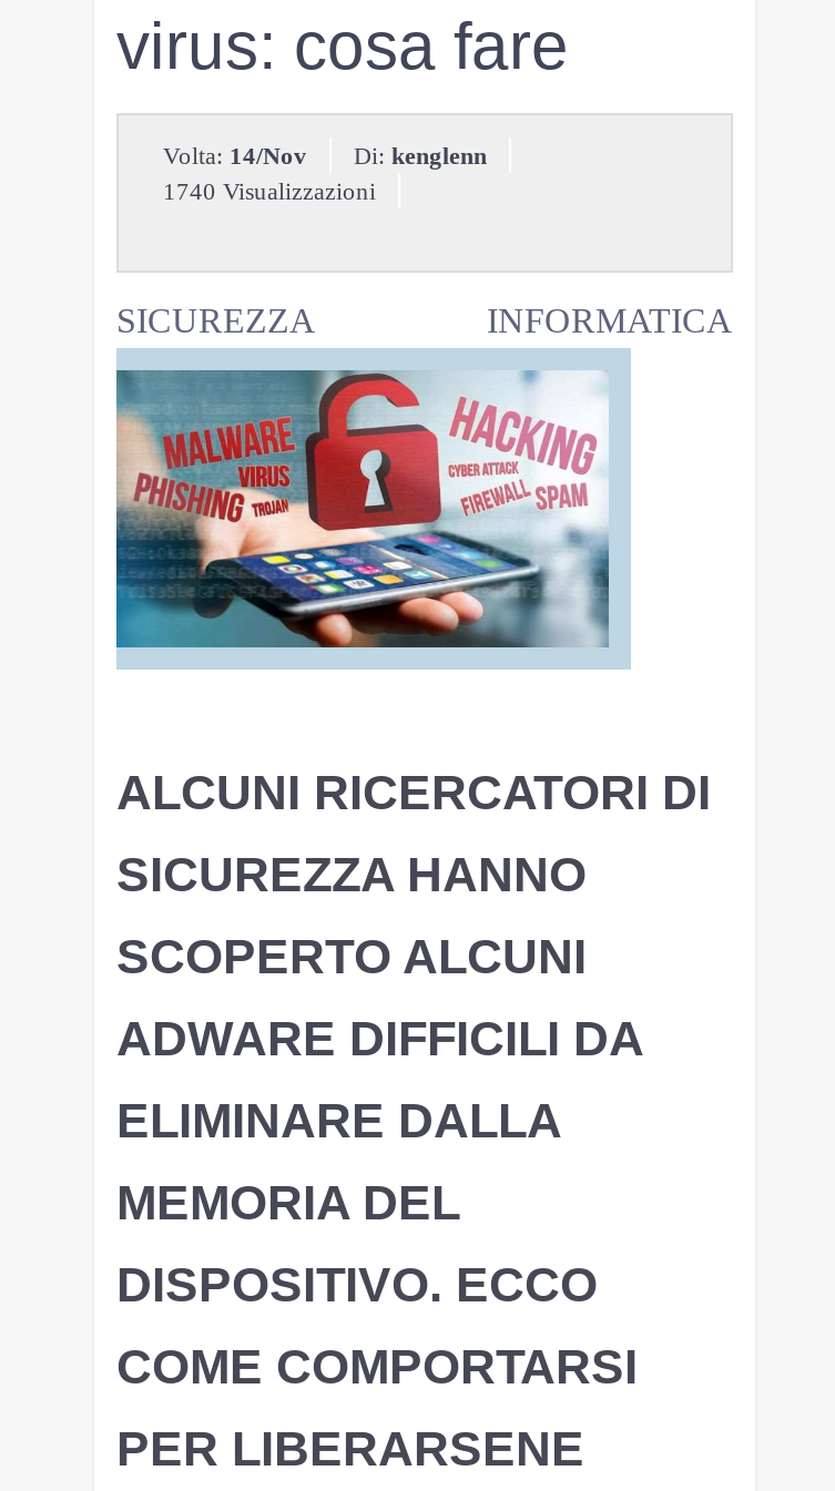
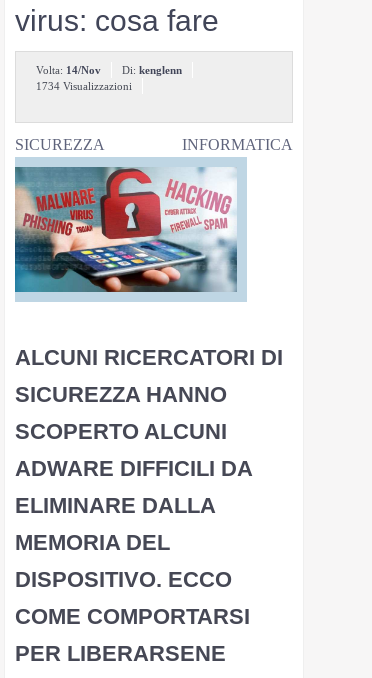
- 1740 Visualizzazioni
+ 1734 Visualizzazioni
